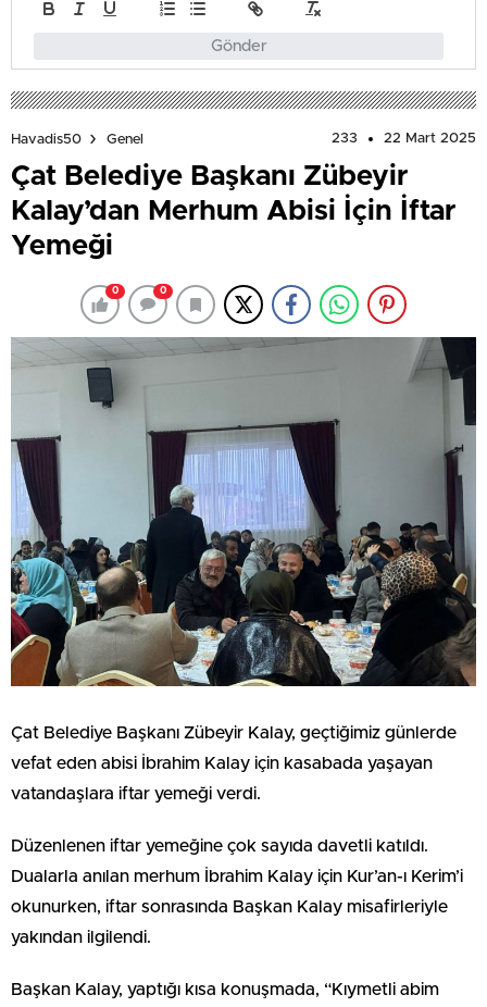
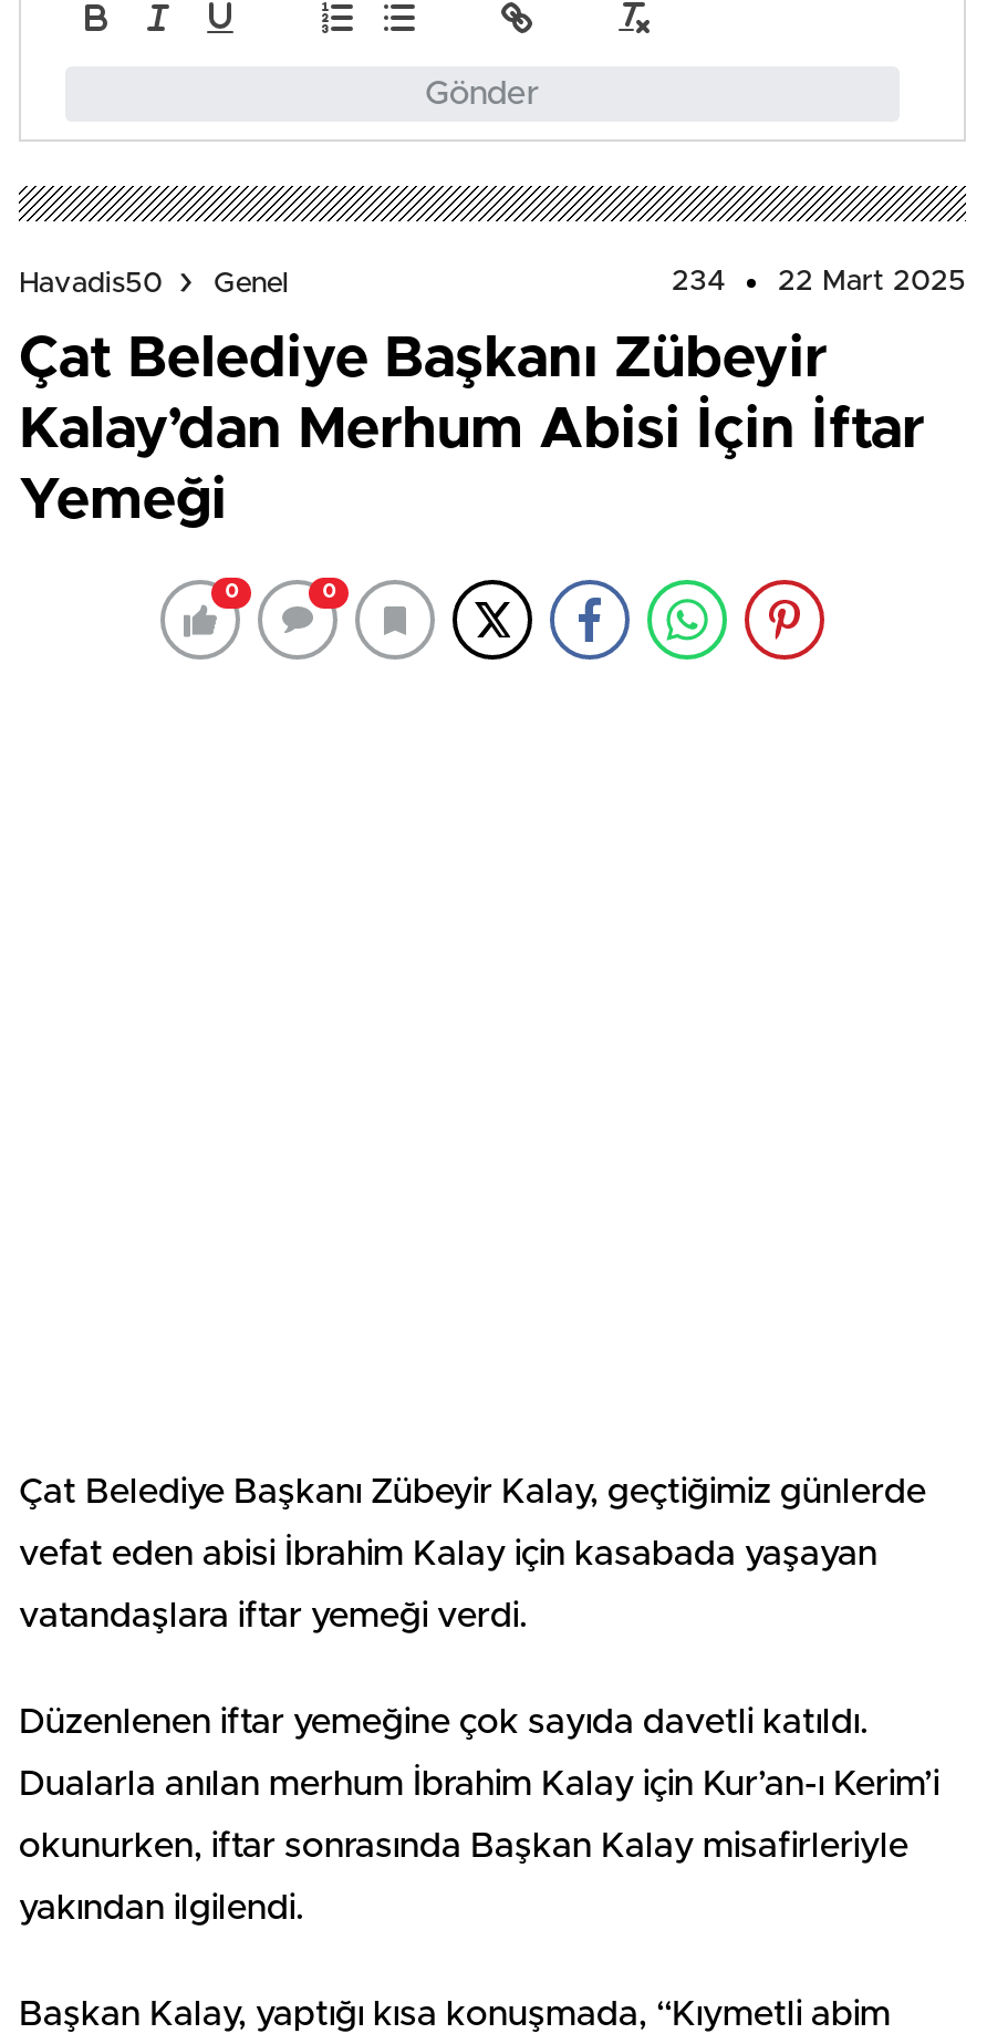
- 233 22 Mart 2025
+ 234 22 Mart 2025

- [image]
